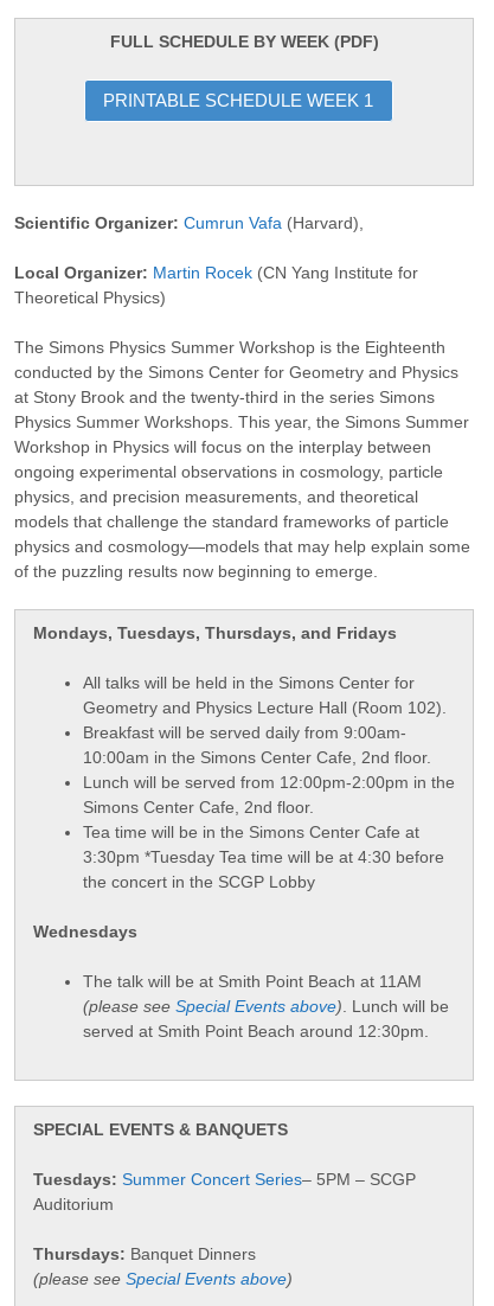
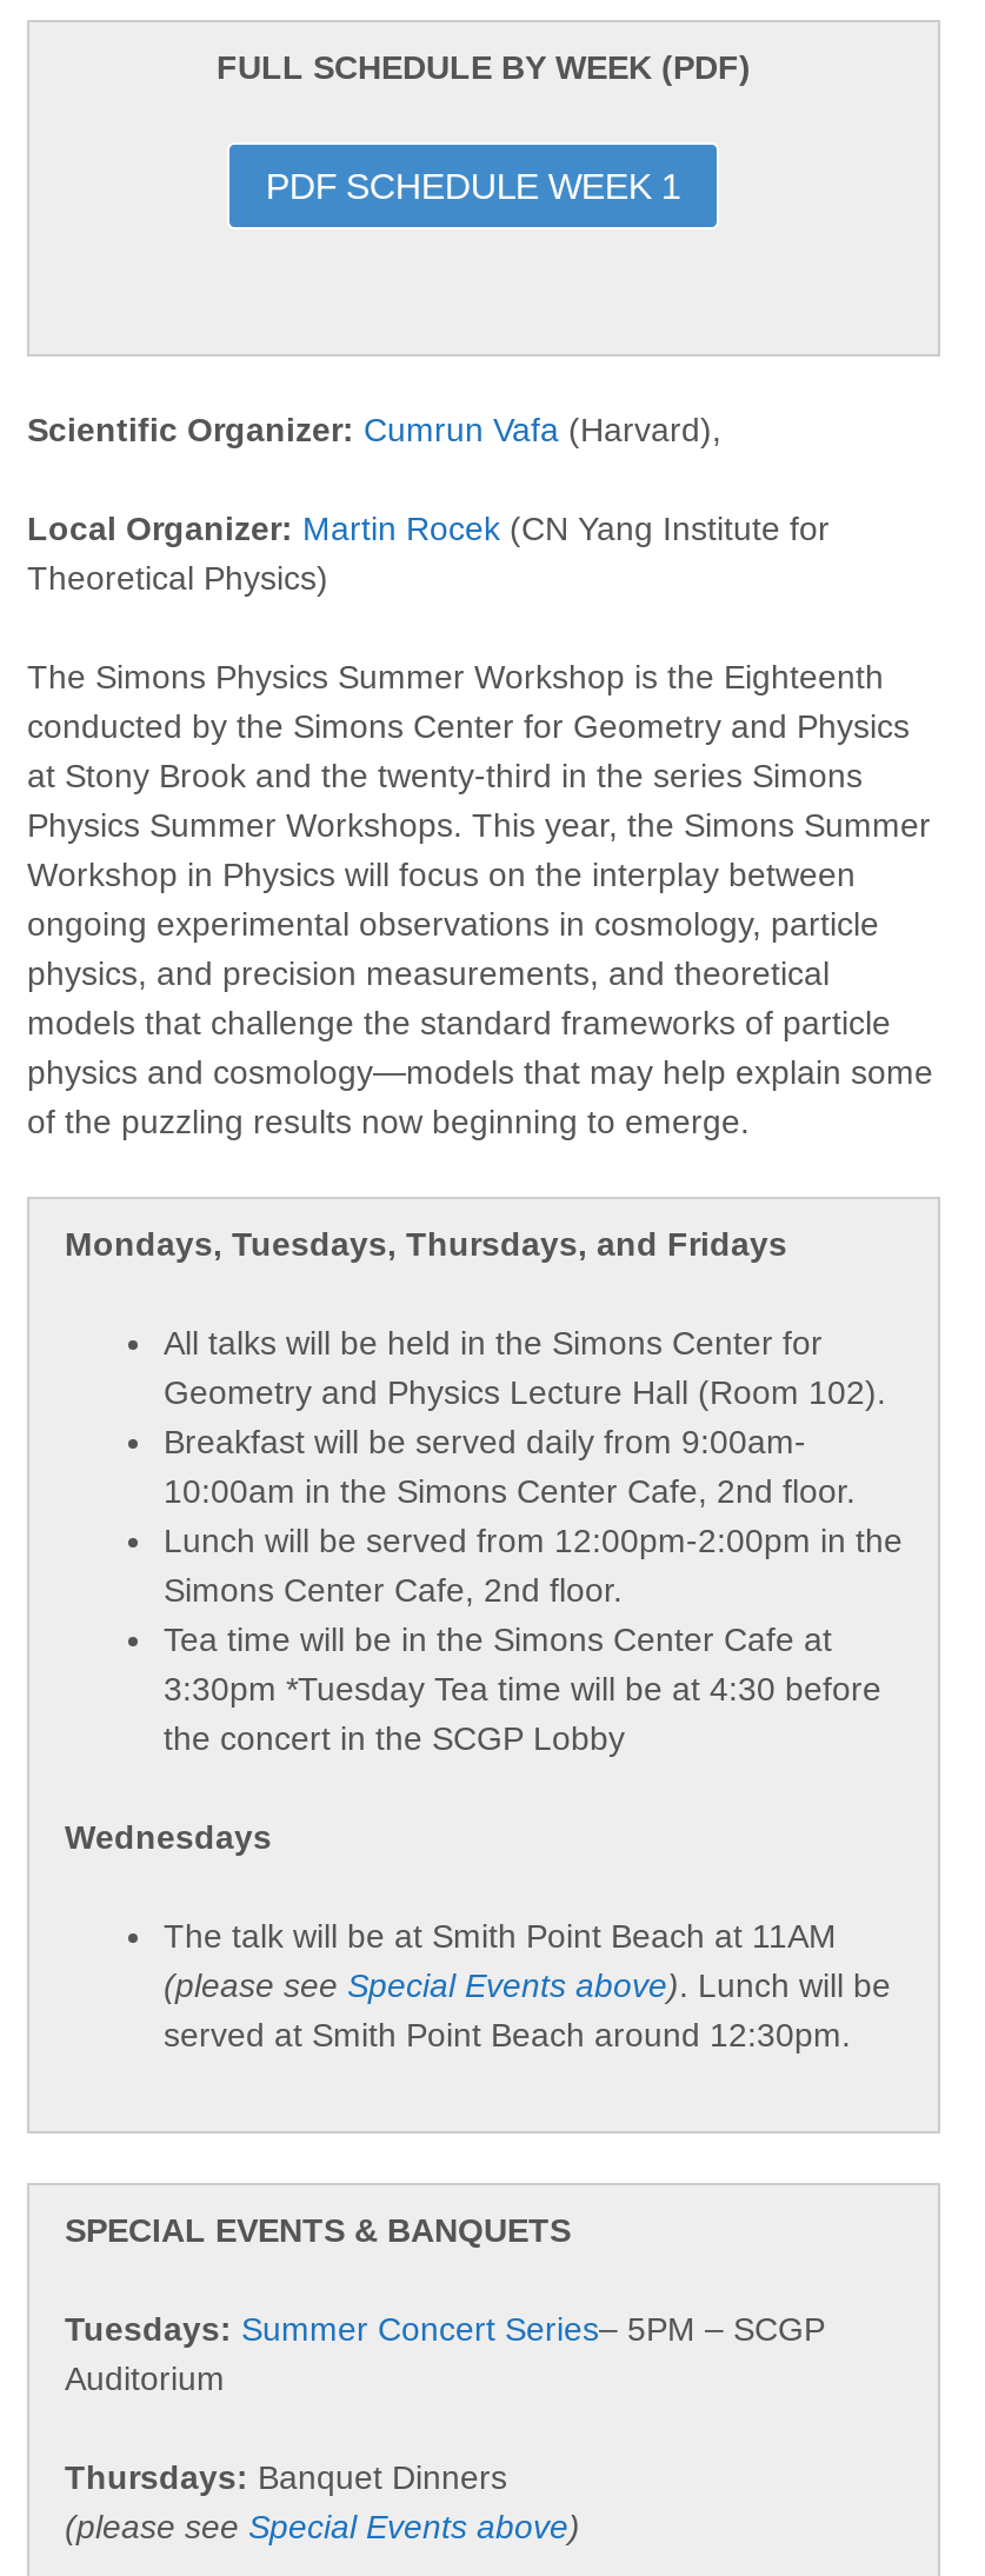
- PRINTABLE SCHEDULE WEEK 1
+ PDF SCHEDULE WEEK 1
